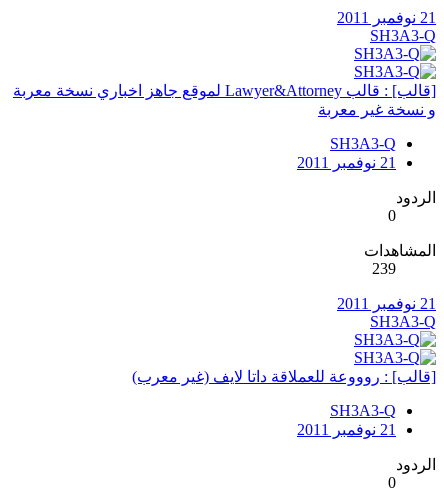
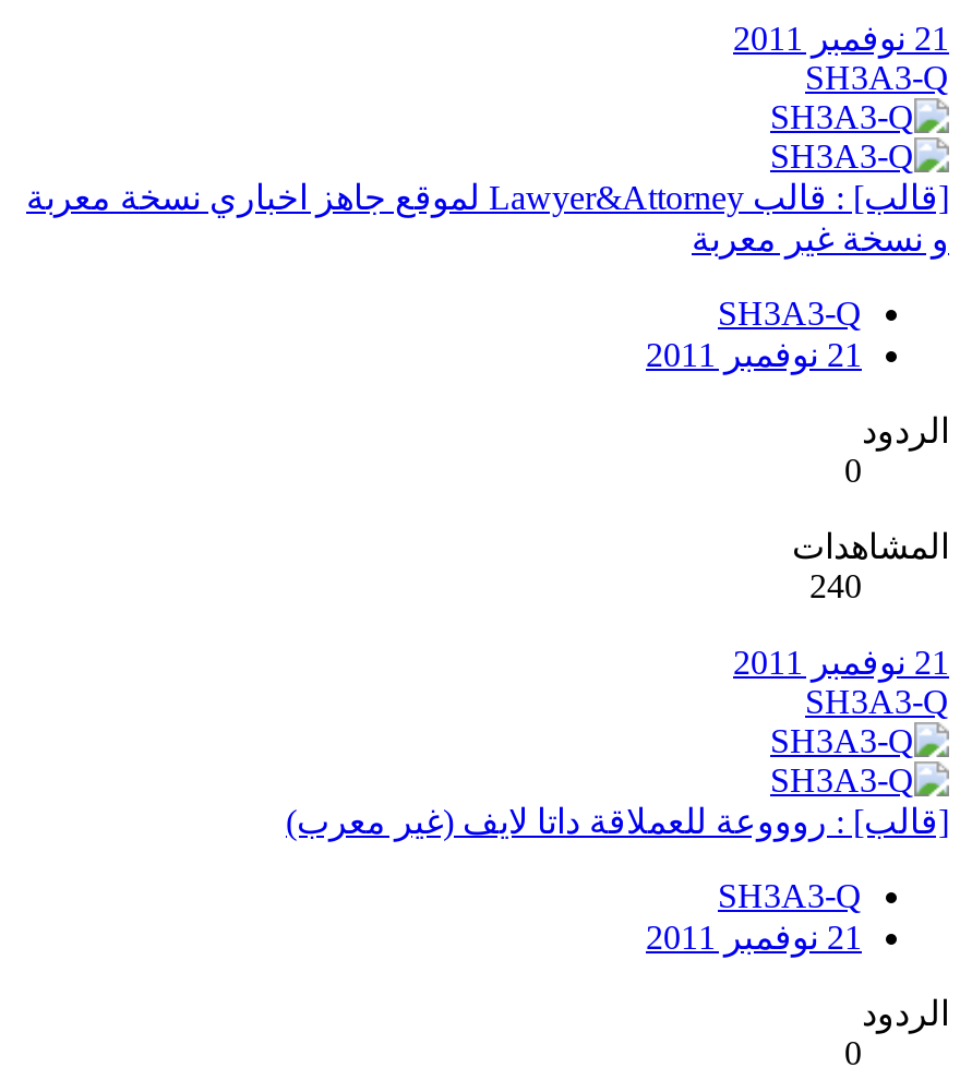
- 239
+ 240
